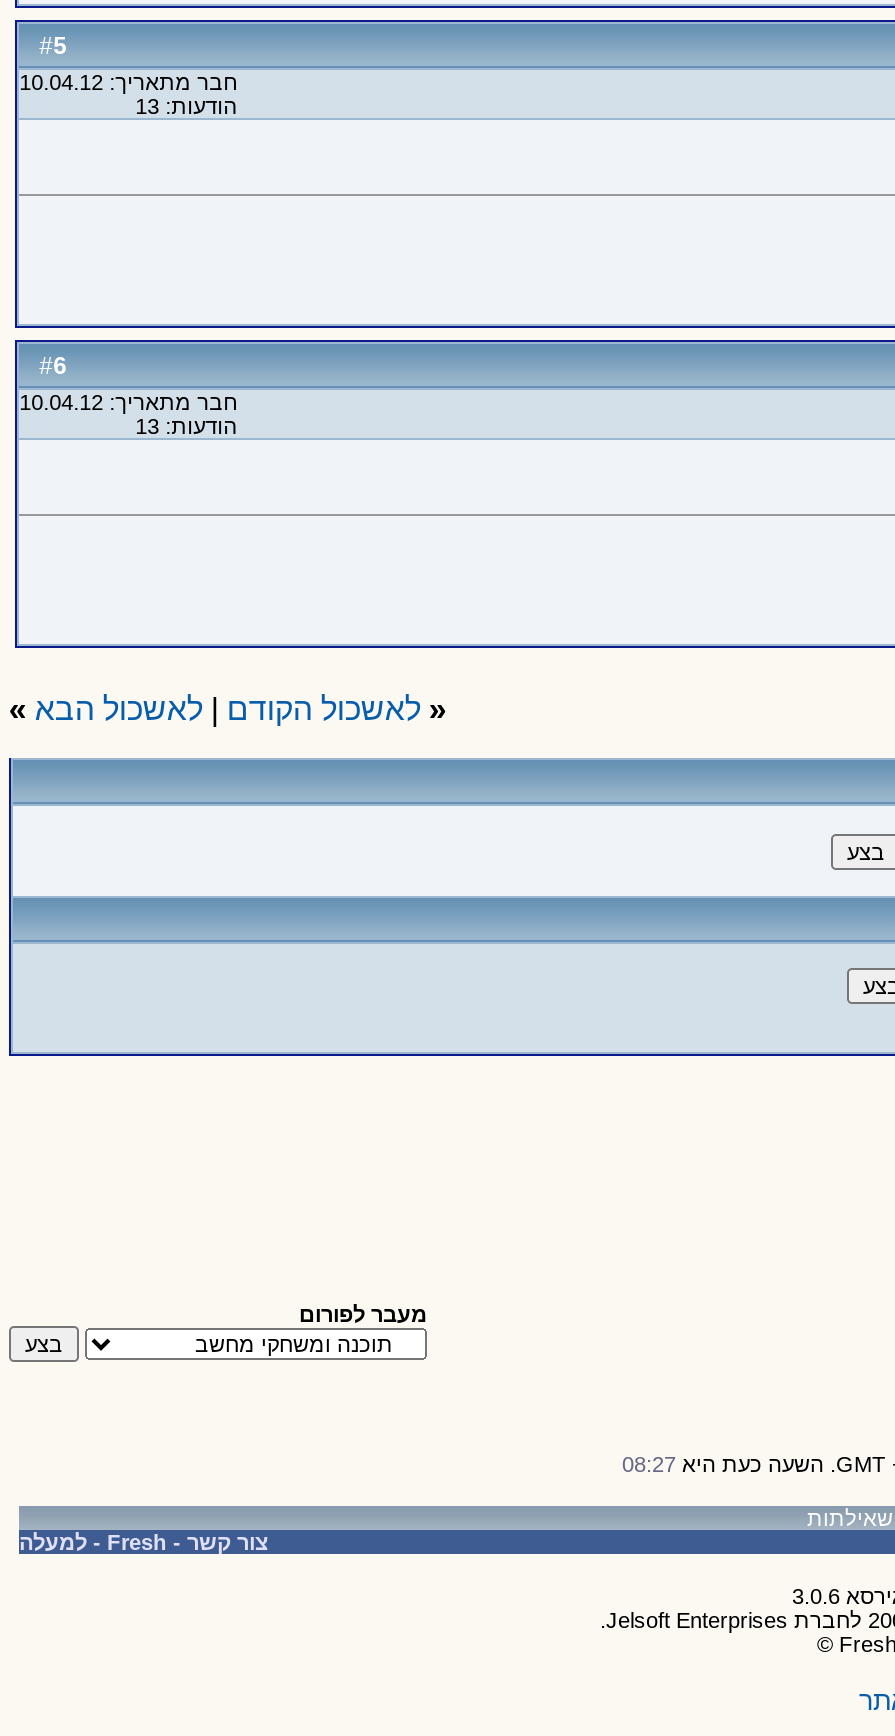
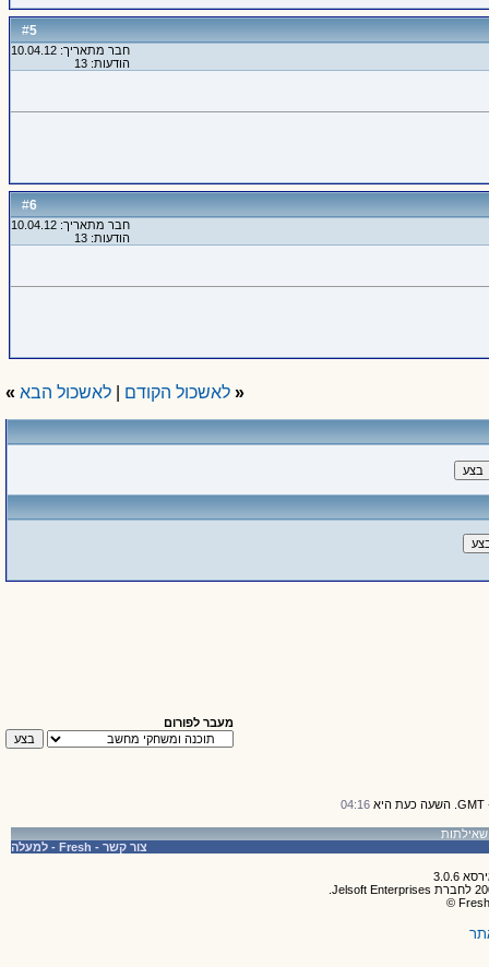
- 08:27
+ 04:16
